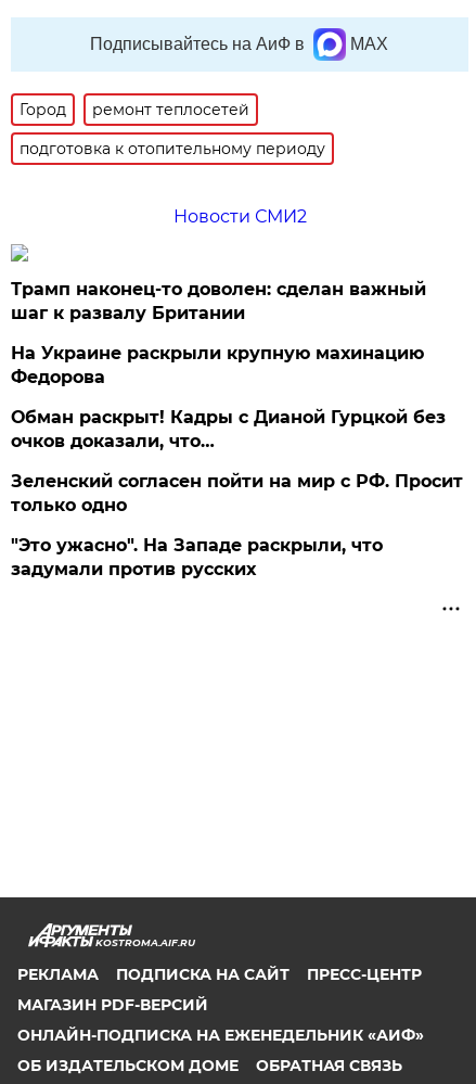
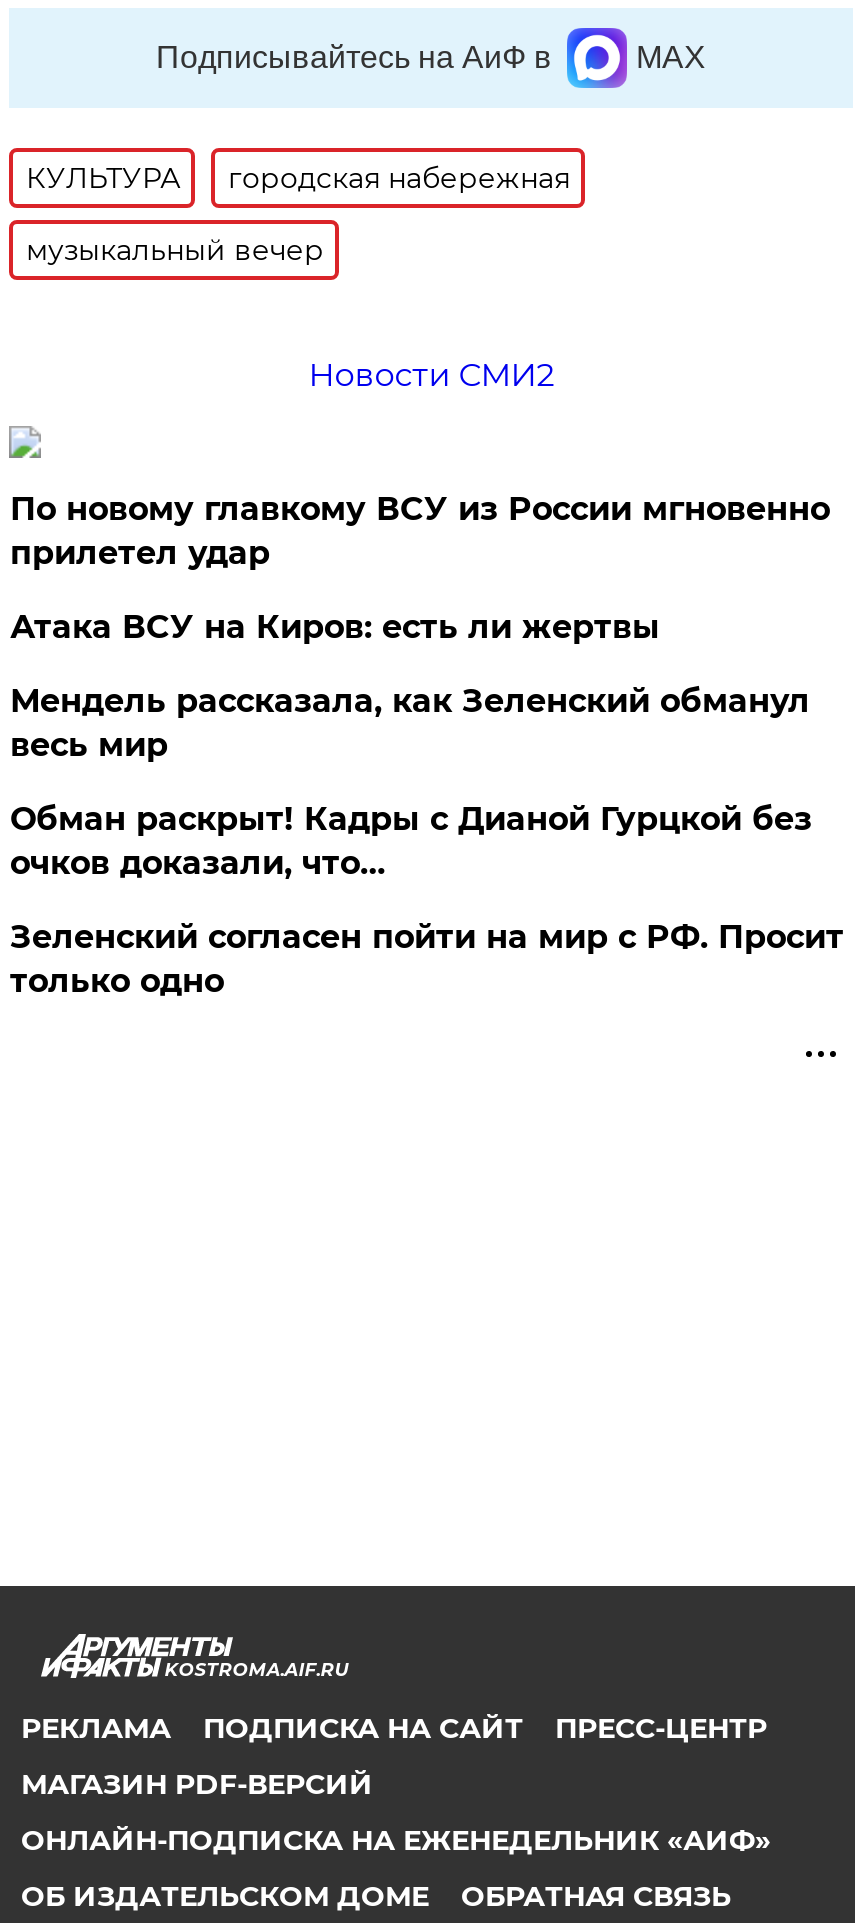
- Город
- ремонт теплосетей
+ КУЛЬТУРА
+ городская набережная

- подготовка к отопительному периоду
+ музыкальный вечер

- Трамп наконец-то доволен: сделан важный
- шаг к развалу Британии
- На Украине раскрыли крупную махинацию
- Федорова
+ По новому главкому ВСУ из России мгновенно
+ прилетел удар
+ Атака ВСУ на Киров: есть ли жертвы
+ Мендель рассказала, как Зеленский обманул
+ весь мир

moved down: Обман раскрыт! Кадры с Дианой Гурцкой без | очков доказали, что… | Зеленский согласен пойти на мир с РФ. Просит | только одно

- "Это ужасно". На Западе раскрыли, что
- задумали против русских
